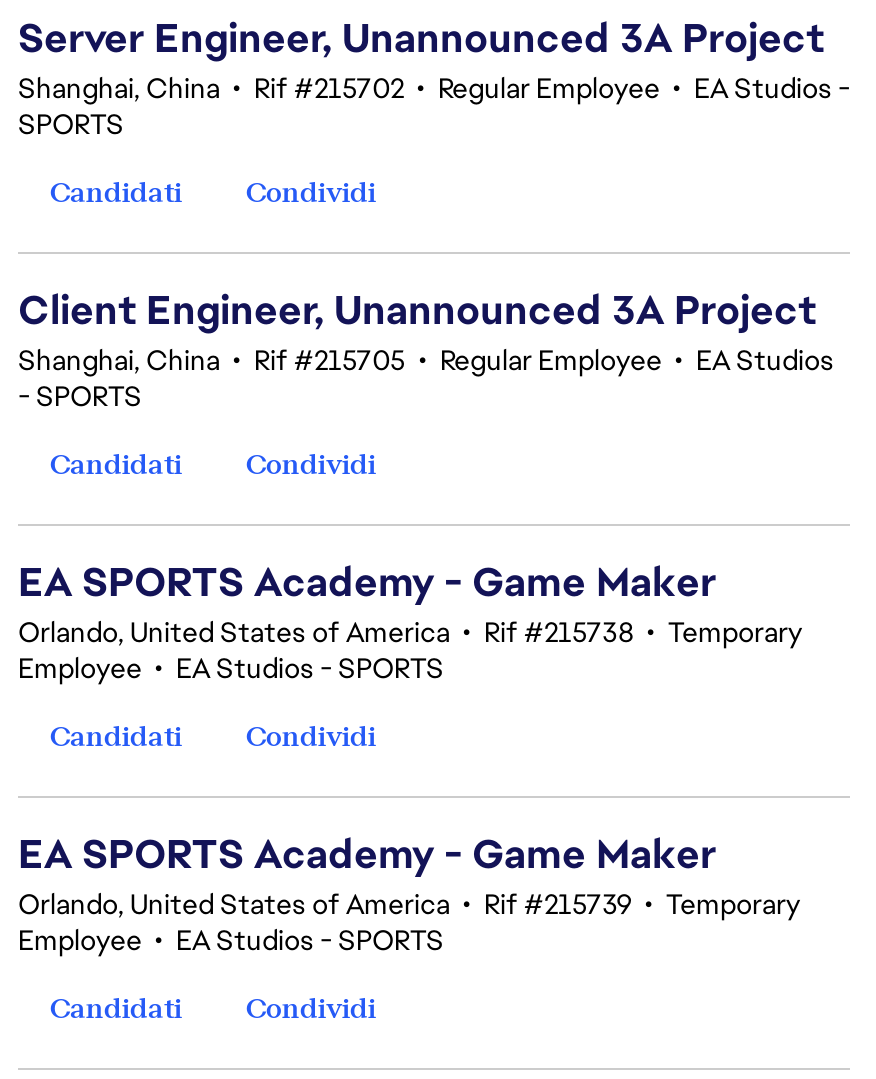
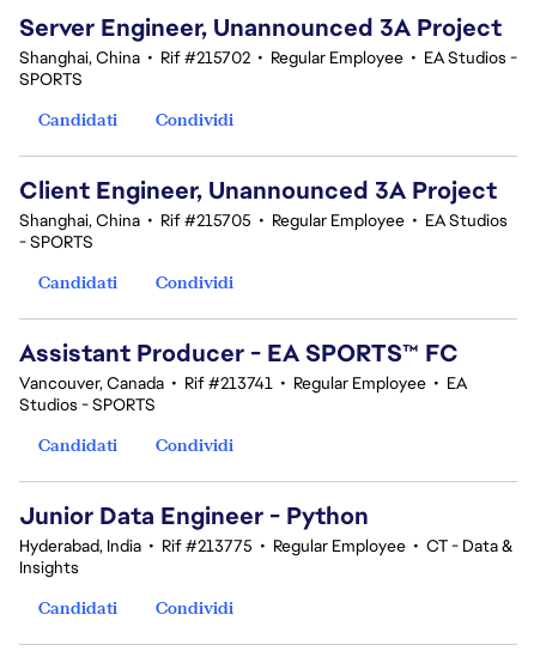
- EA SPORTS Academy - Game Maker
- Orlando, United States of America • Rif #215738 • Temporary
- Employee • EA Studios - SPORTS
+ Assistant Producer - EA SPORTS™ FC
+ Vancouver, Canada • Rif #213741 • Regular Employee • EA
+ Studios - SPORTS

- EA SPORTS Academy - Game Maker
- Orlando, United States of America • Rif #215739 • Temporary
- Employee • EA Studios - SPORTS
+ Junior Data Engineer - Python
+ Hyderabad, India • Rif #213775 • Regular Employee • CT - Data &
+ Insights
